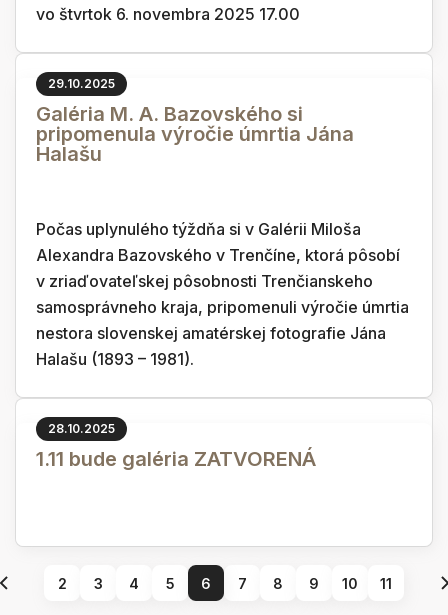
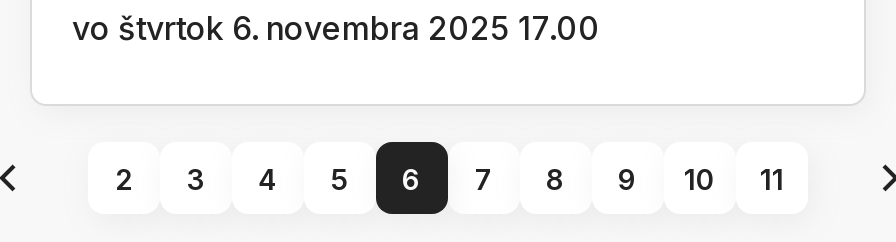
- 29.10.2025
- Galéria M. A. Bazovského si
- pripomenula výročie úmrtia Jána
- Halašu
- Počas uplynulého týždňa si v Galérii Miloša
- Alexandra Bazovského v Trenčíne, ktorá pôsobí
- v zriaďovateľskej pôsobnosti Trenčianskeho
- samosprávneho kraja, pripomenuli výročie úmrtia
- nestora slovenskej amatérskej fotografie Jána
- Halašu (1893 – 1981).

- 28.10.2025
- 1.11 bude galéria ZATVORENÁ
